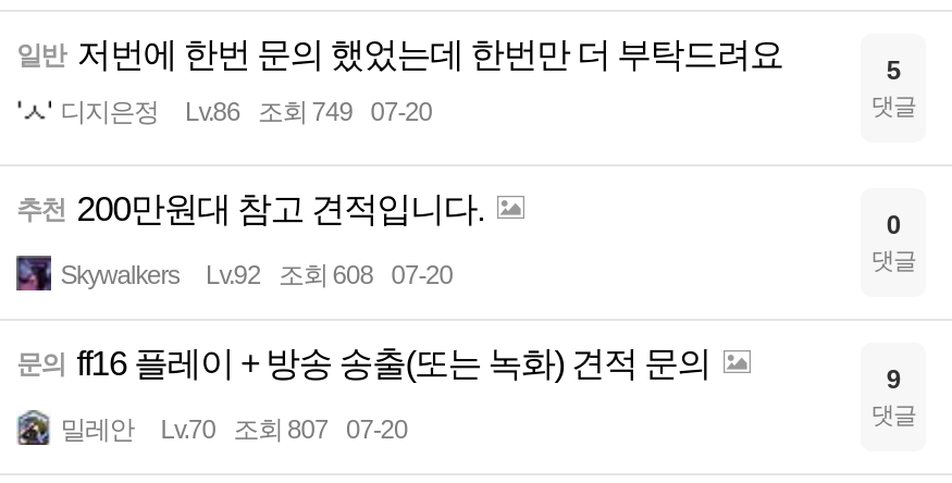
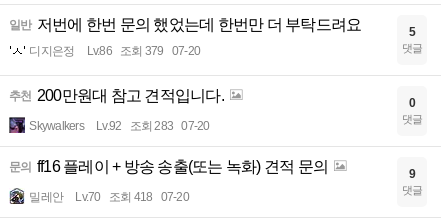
- 디지은정 Lv.86 조회 749 07-20
+ 디지은정 Lv.86 조회 379 07-20

- Skywalkers Lv.92 조회 608 07-20
+ Skywalkers Lv.92 조회 283 07-20

- 밀레안 Lv.70 조회 807 07-20
+ 밀레안 Lv.70 조회 418 07-20
